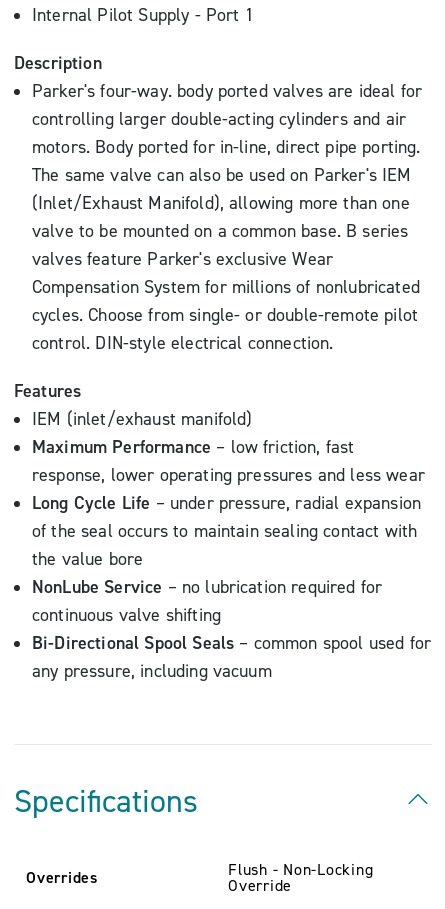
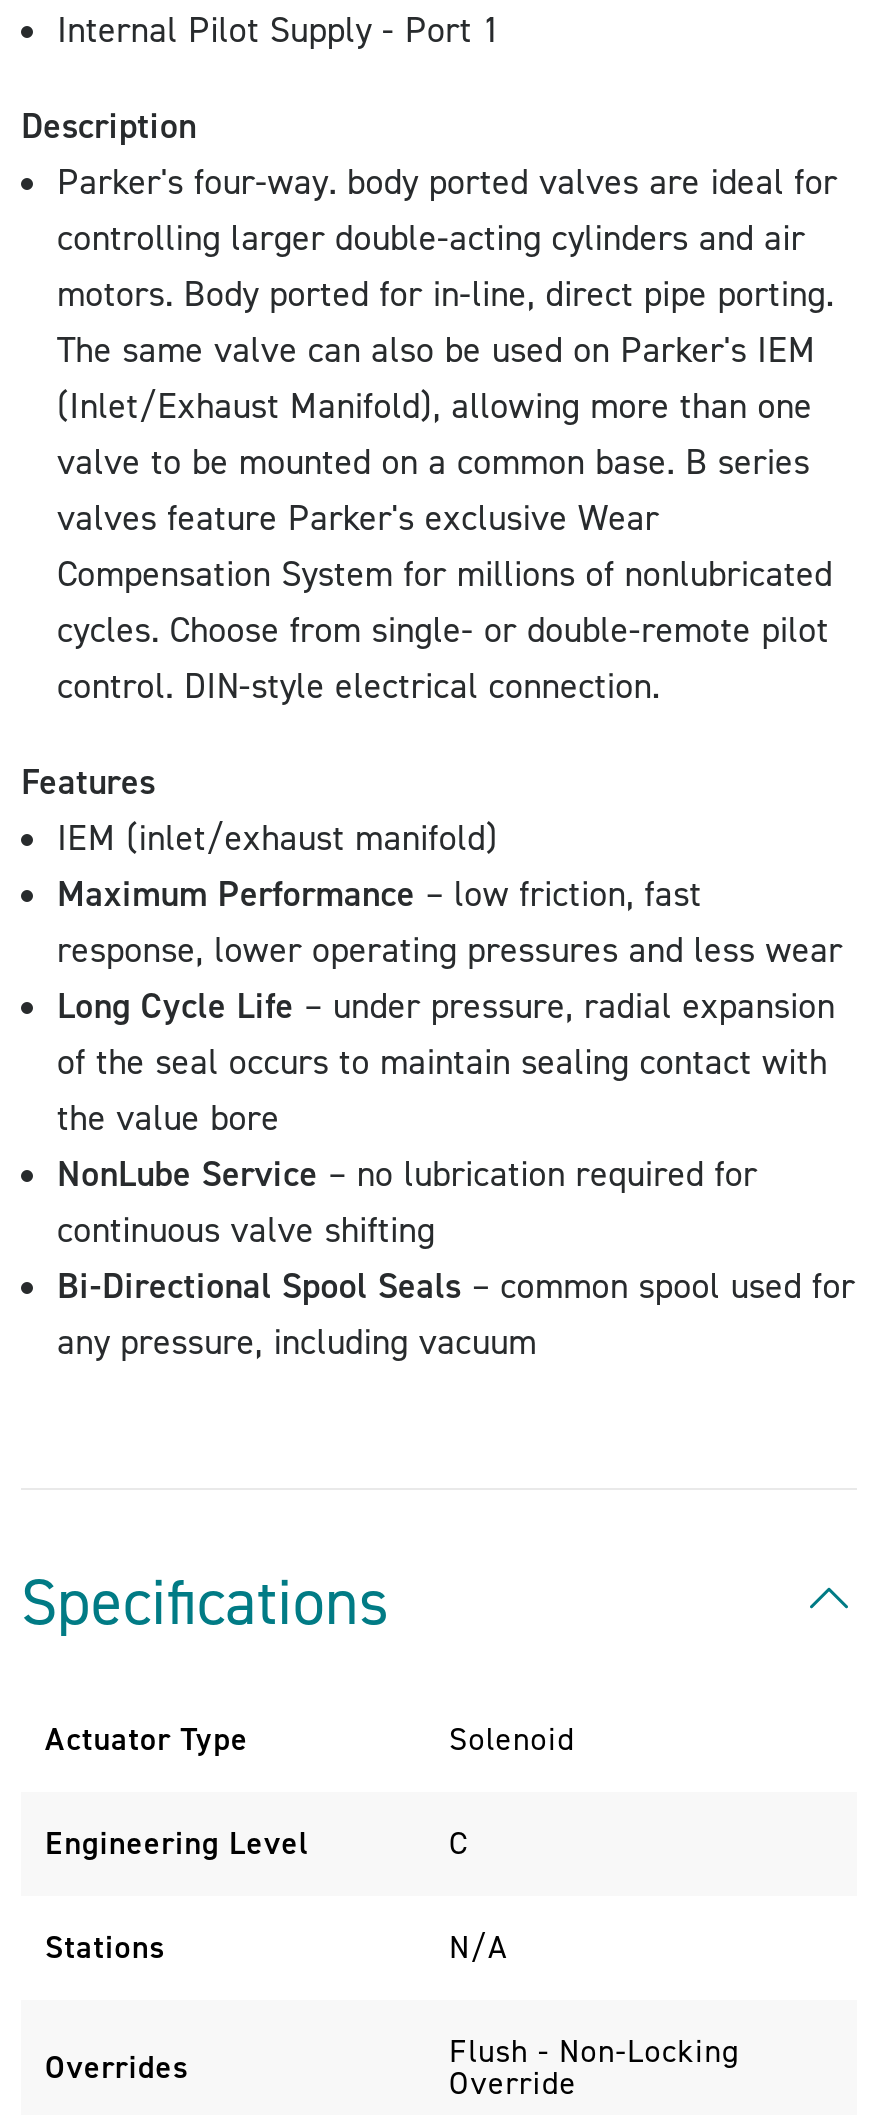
+ Actuator Type
+ Solenoid
+ Engineering Level
+ C
+ Stations
+ N/A
